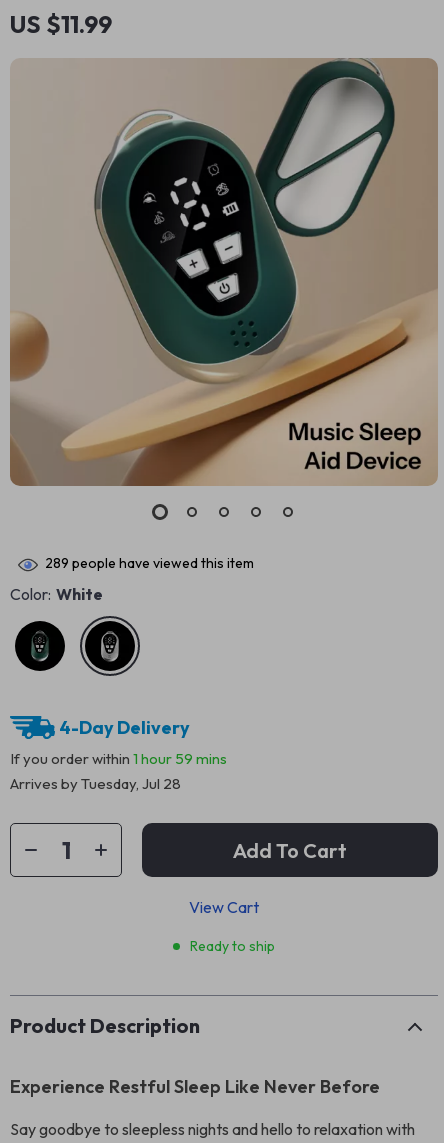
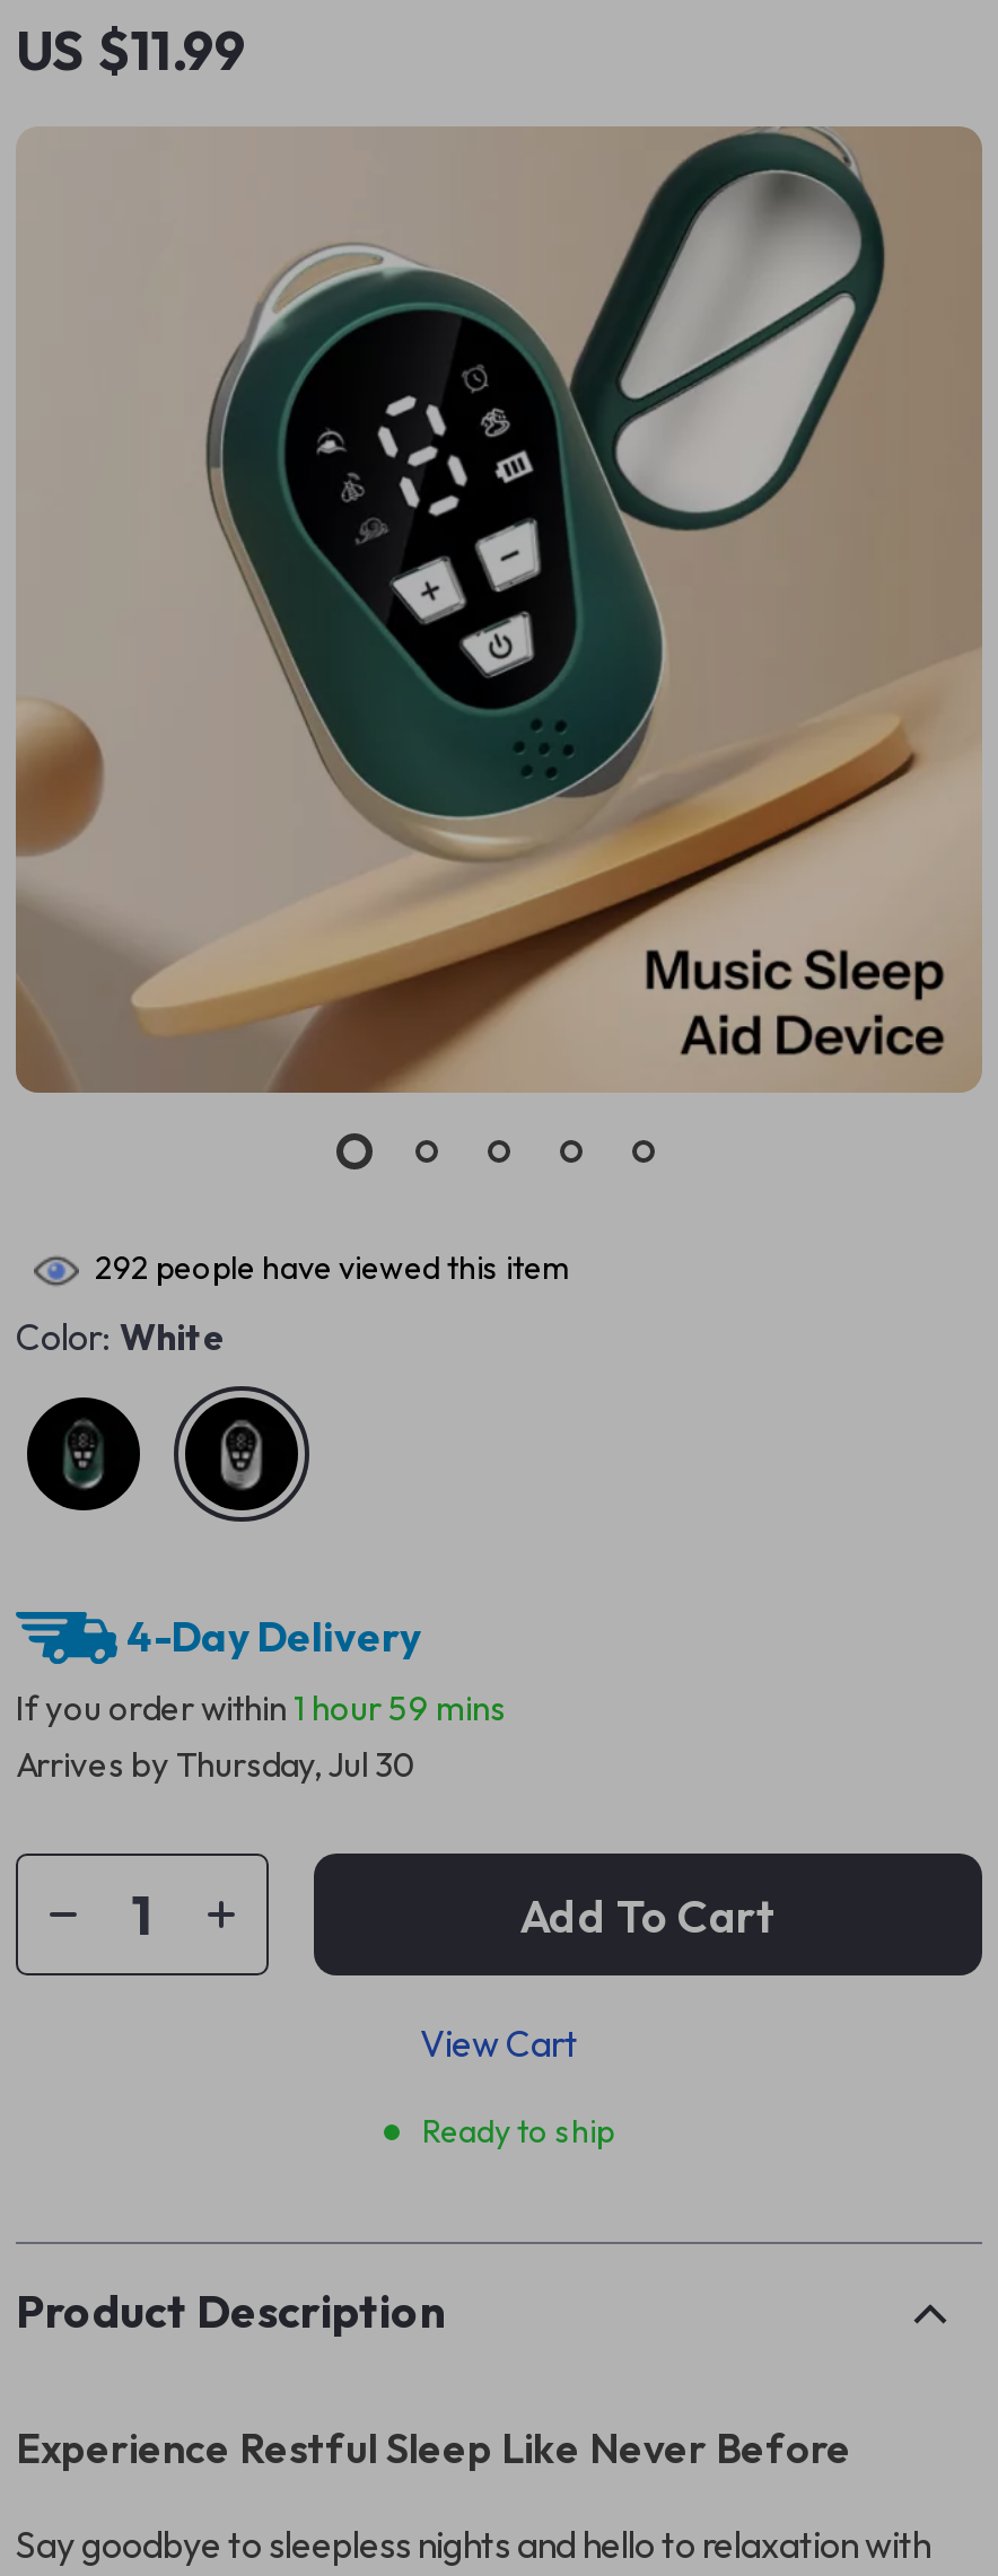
- 289 people have viewed this item
+ 292 people have viewed this item

- Arrives by Tuesday, Jul 28
+ Arrives by Thursday, Jul 30
